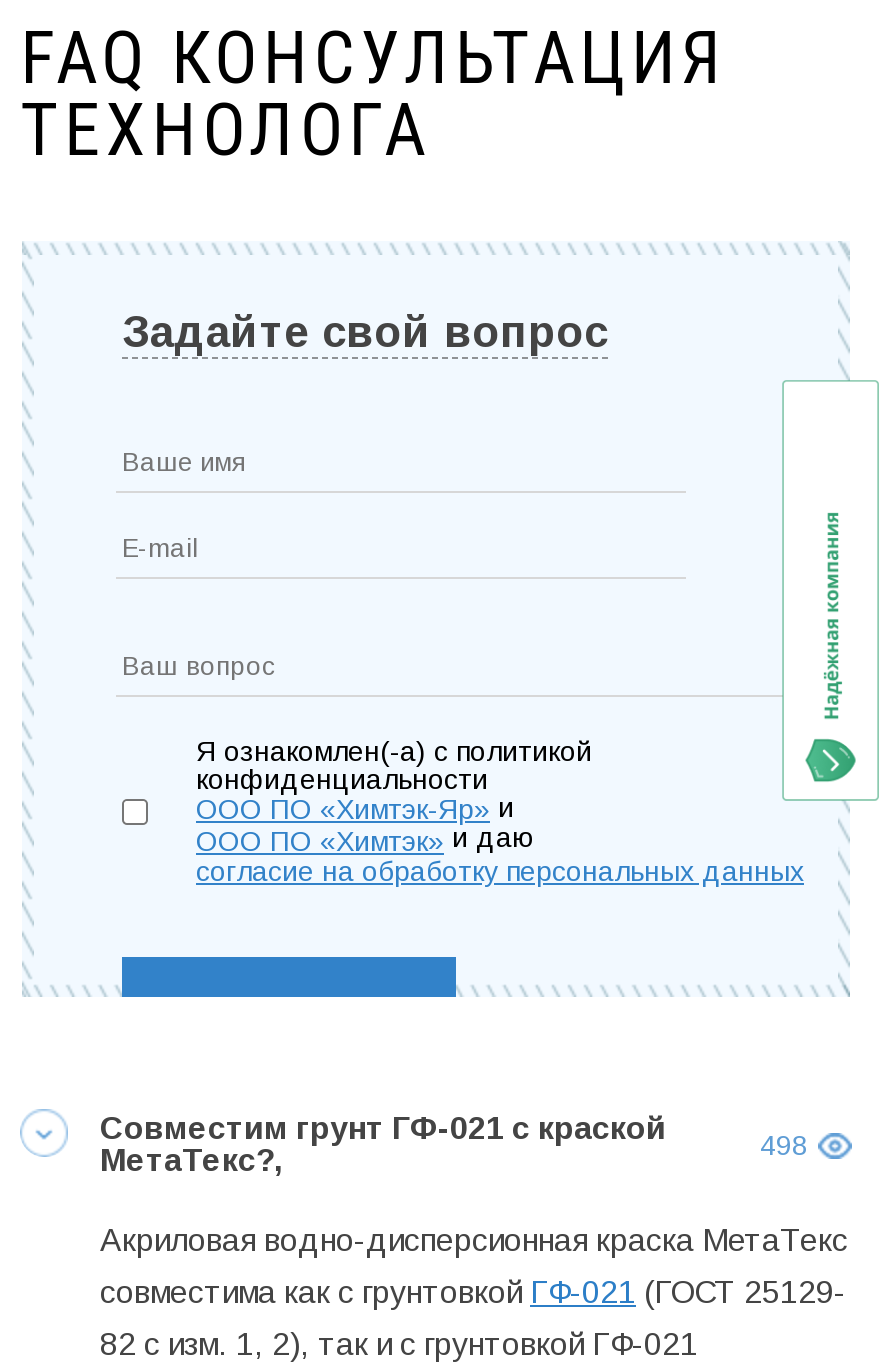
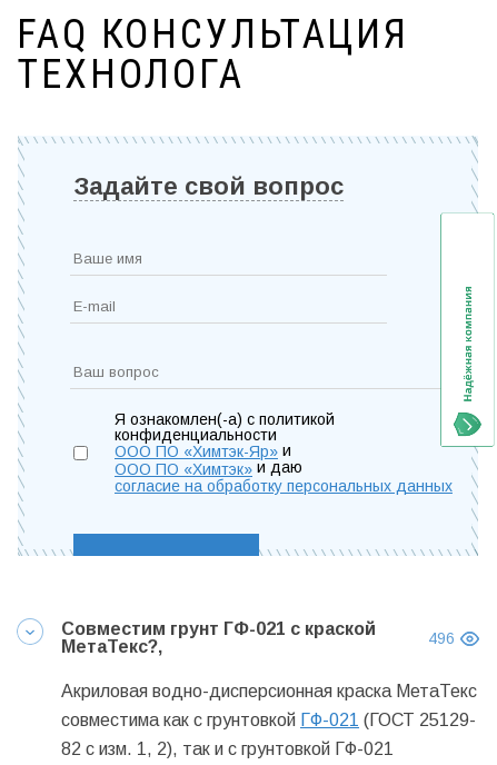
- 498
+ 496
